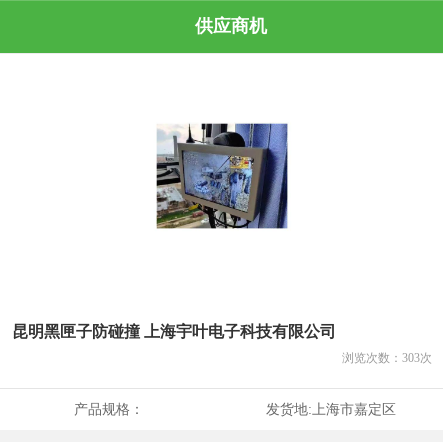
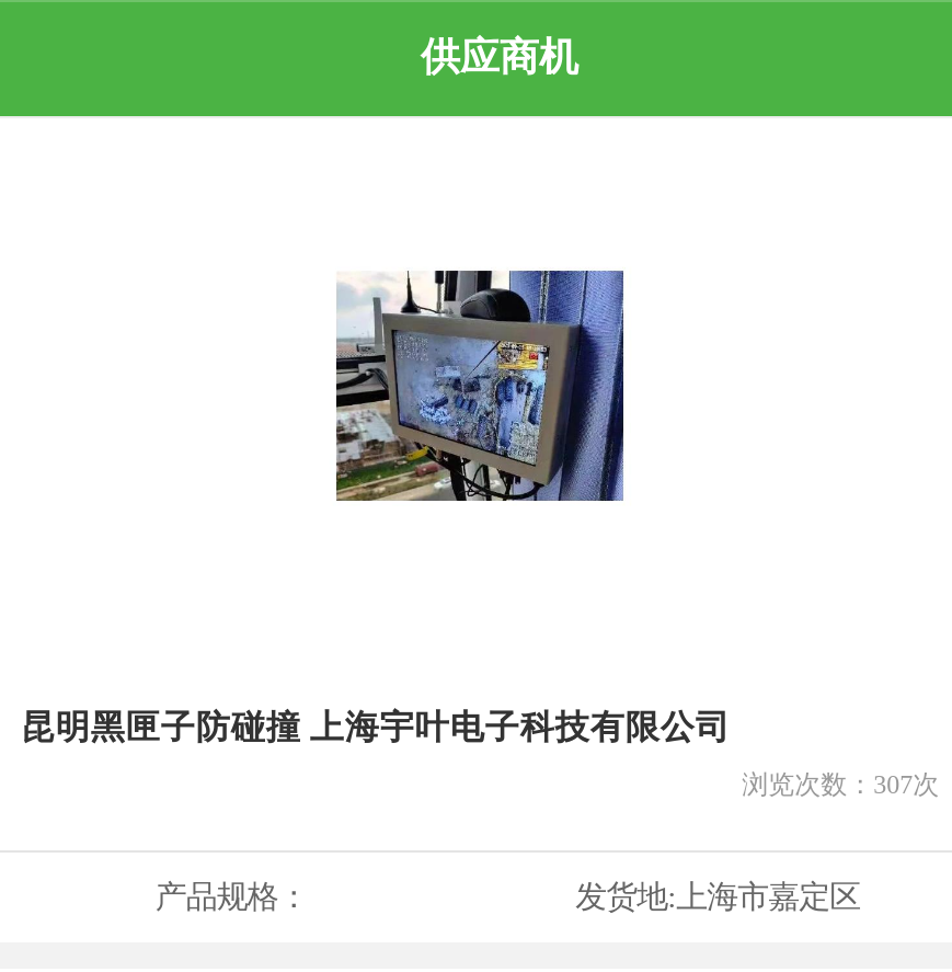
- 浏览次数：303次
+ 浏览次数：307次
